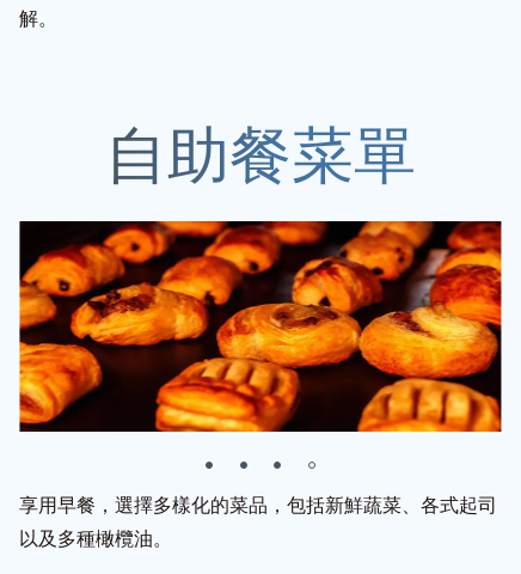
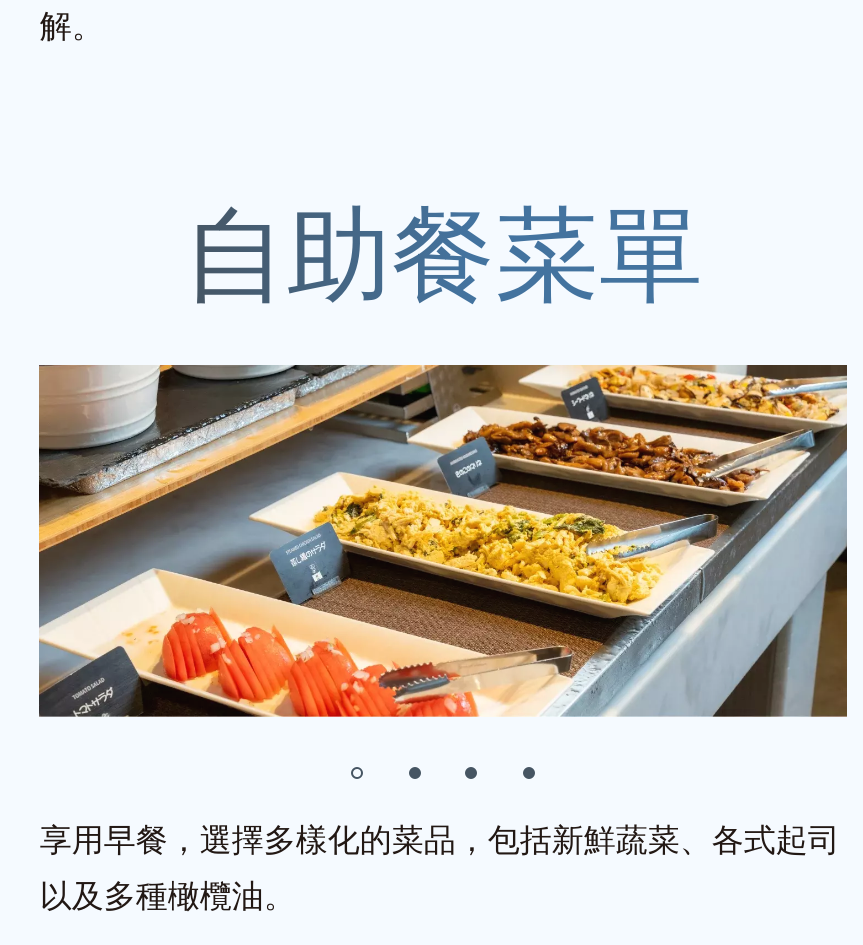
- [image]
+ [image]
